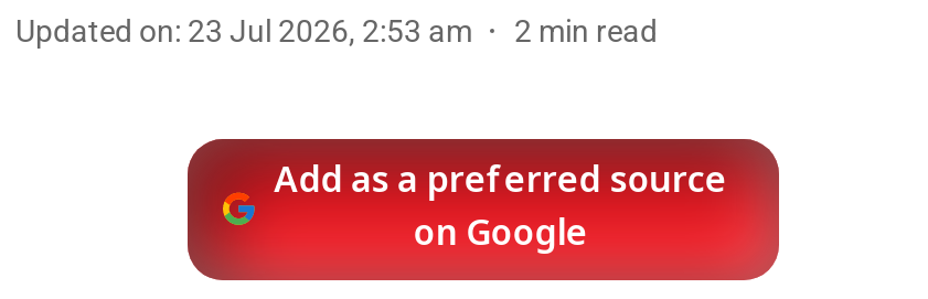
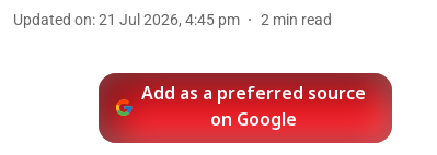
- Updated on: 23 Jul 2026, 2:53 am
+ Updated on: 21 Jul 2026, 4:45 pm
